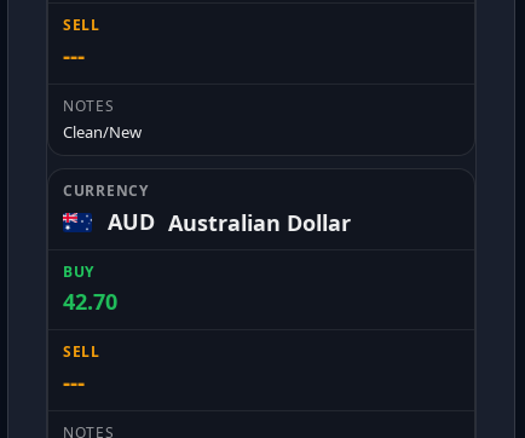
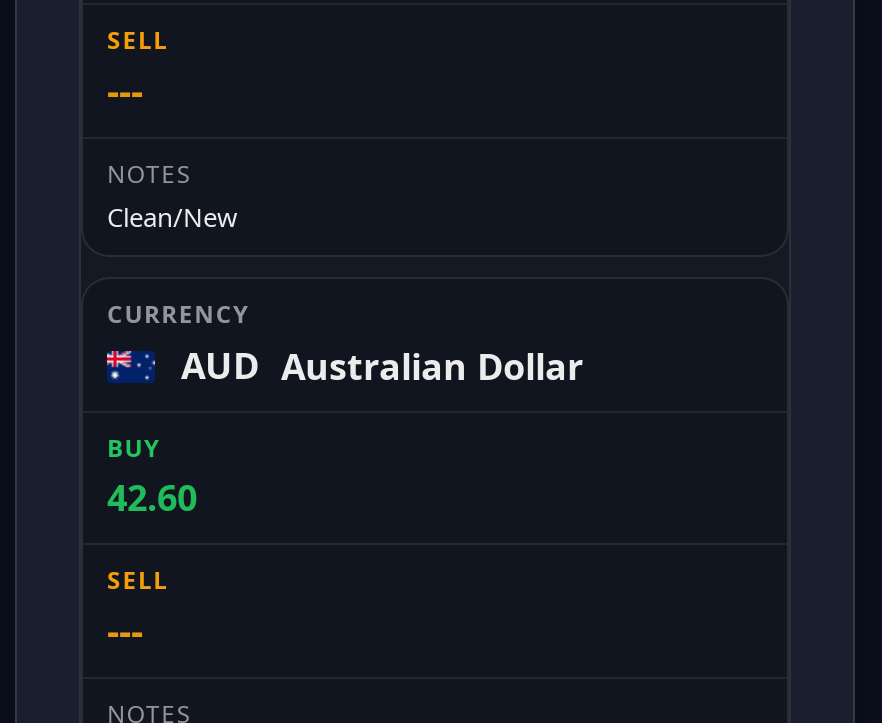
- 42.70
+ 42.60
